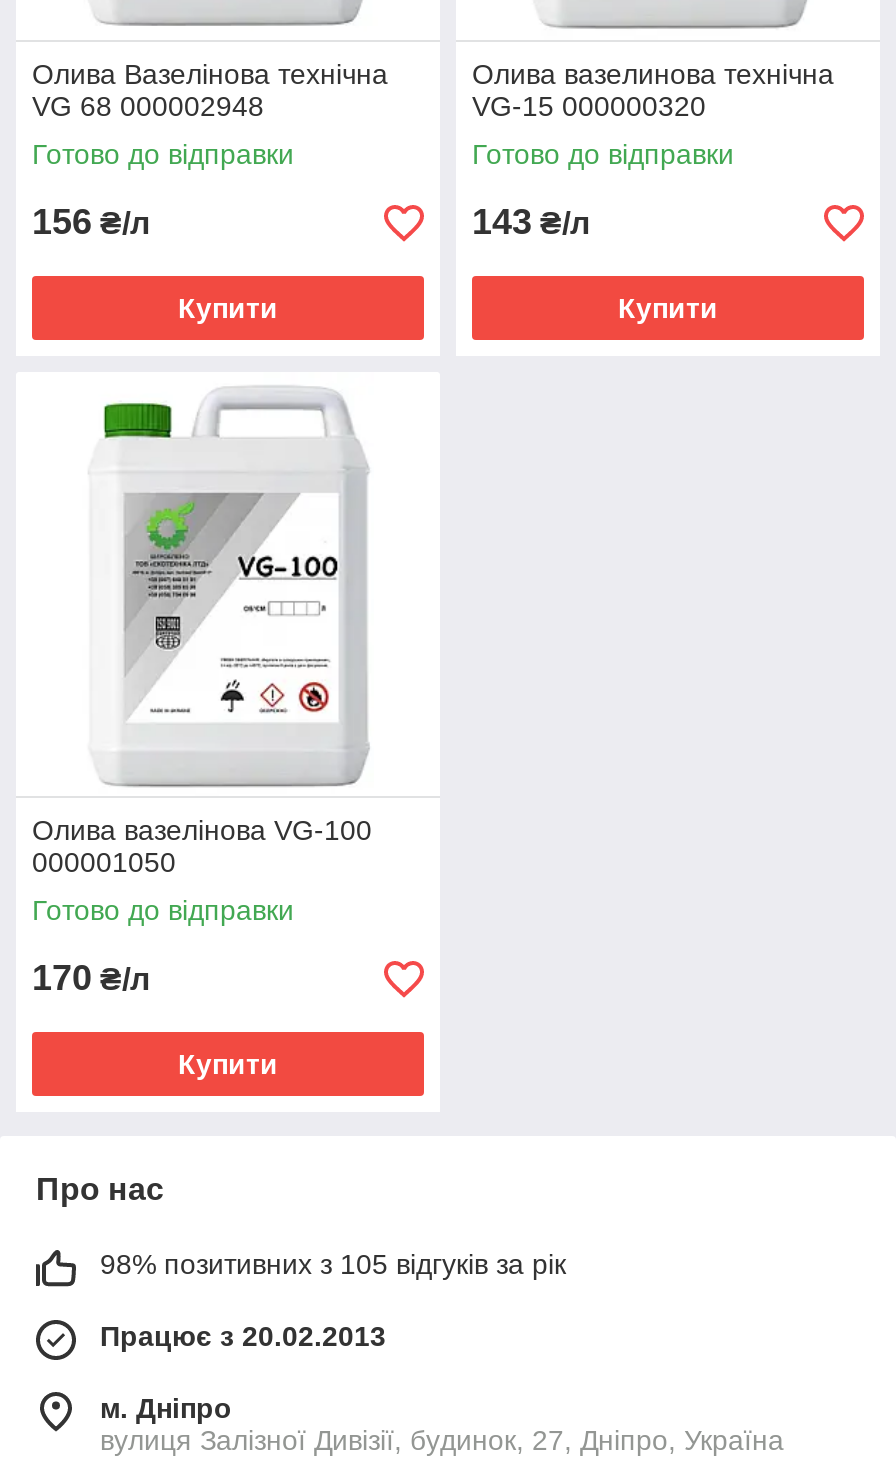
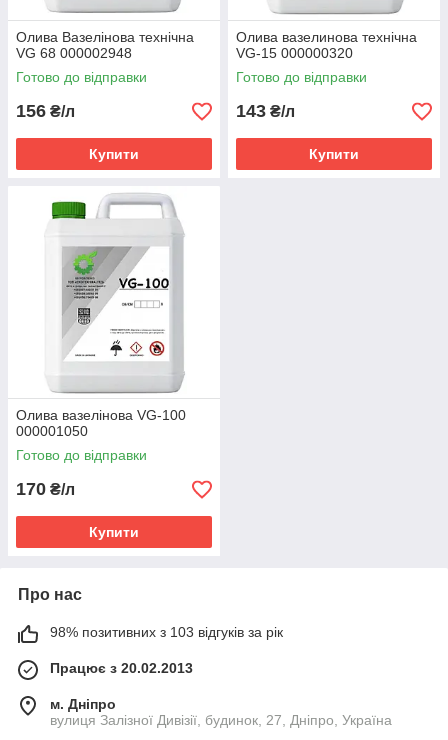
- 98% позитивних з 105 відгуків за рік
+ 98% позитивних з 103 відгуків за рік
